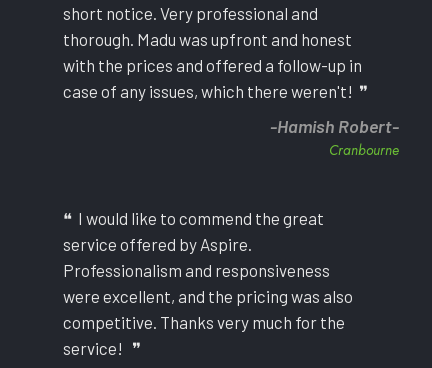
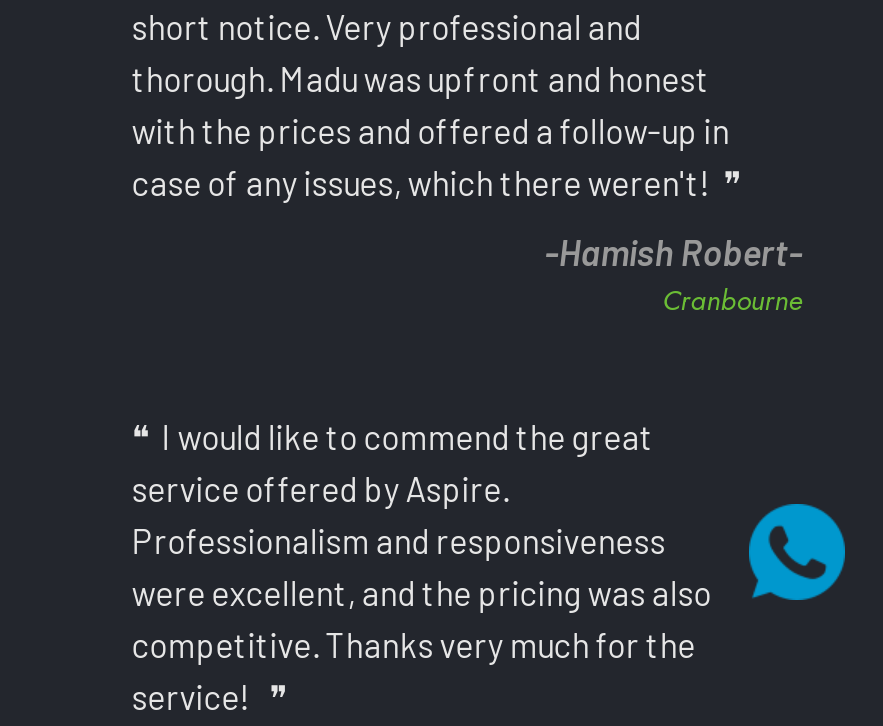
+ [image]
